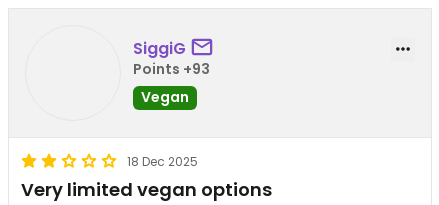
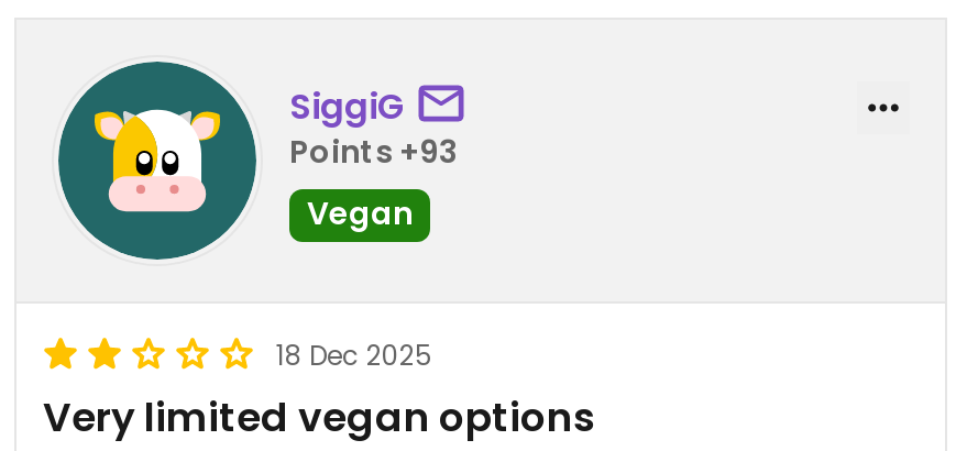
+ [image]
